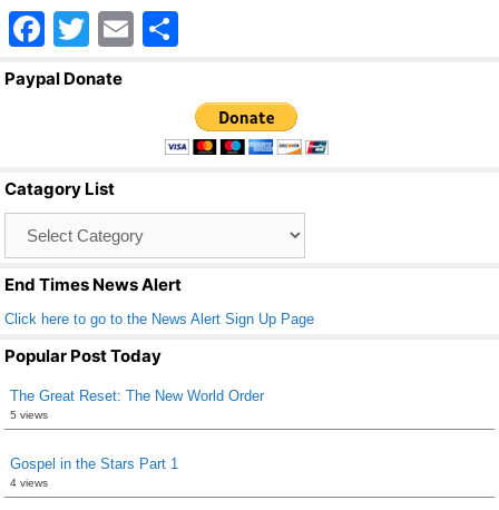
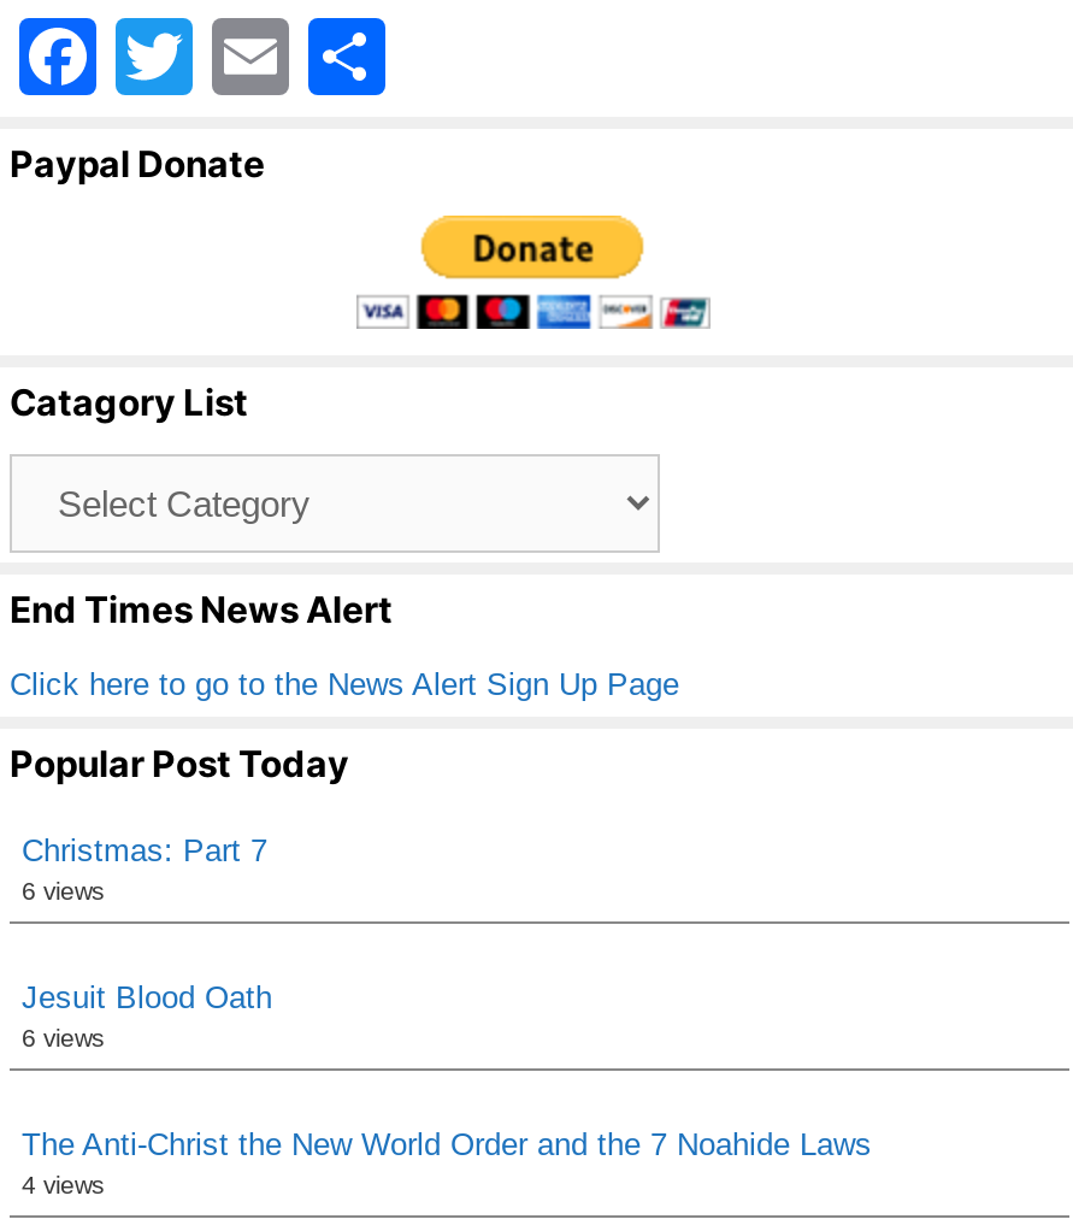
- The Great Reset: The New World Order
- 5 views
- Gospel in the Stars Part 1
+ Christmas: Part 7
+ 6 views
+ Jesuit Blood Oath
+ 6 views
+ The Anti-Christ the New World Order and the 7 Noahide Laws
